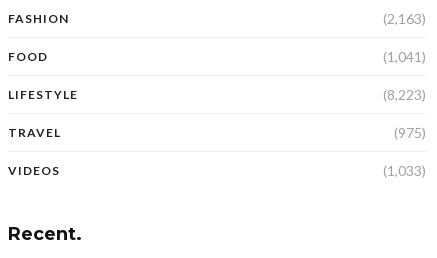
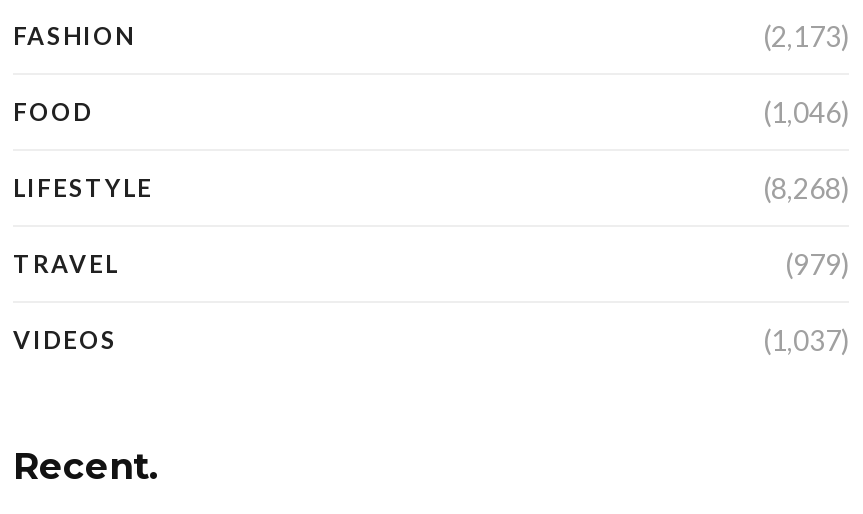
- (2,163)
+ (2,173)

- (1,041)
+ (1,046)

- (8,223)
+ (8,268)

- (975)
+ (979)

- (1,033)
+ (1,037)
